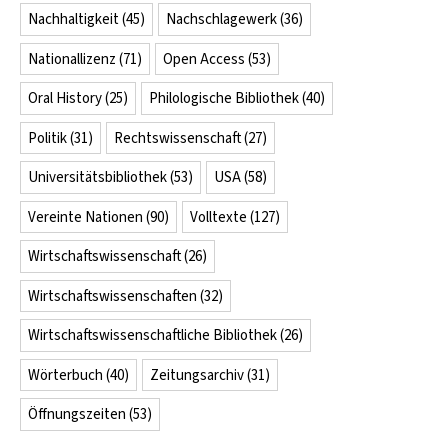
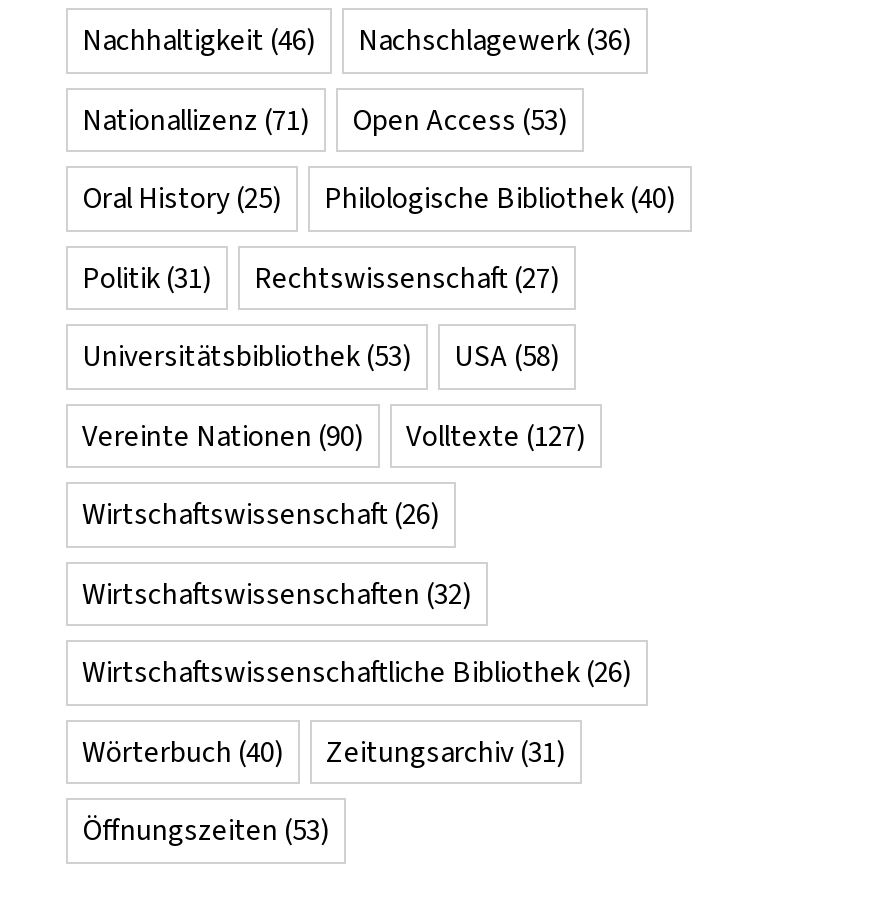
- Nachhaltigkeit (45)
+ Nachhaltigkeit (46)
